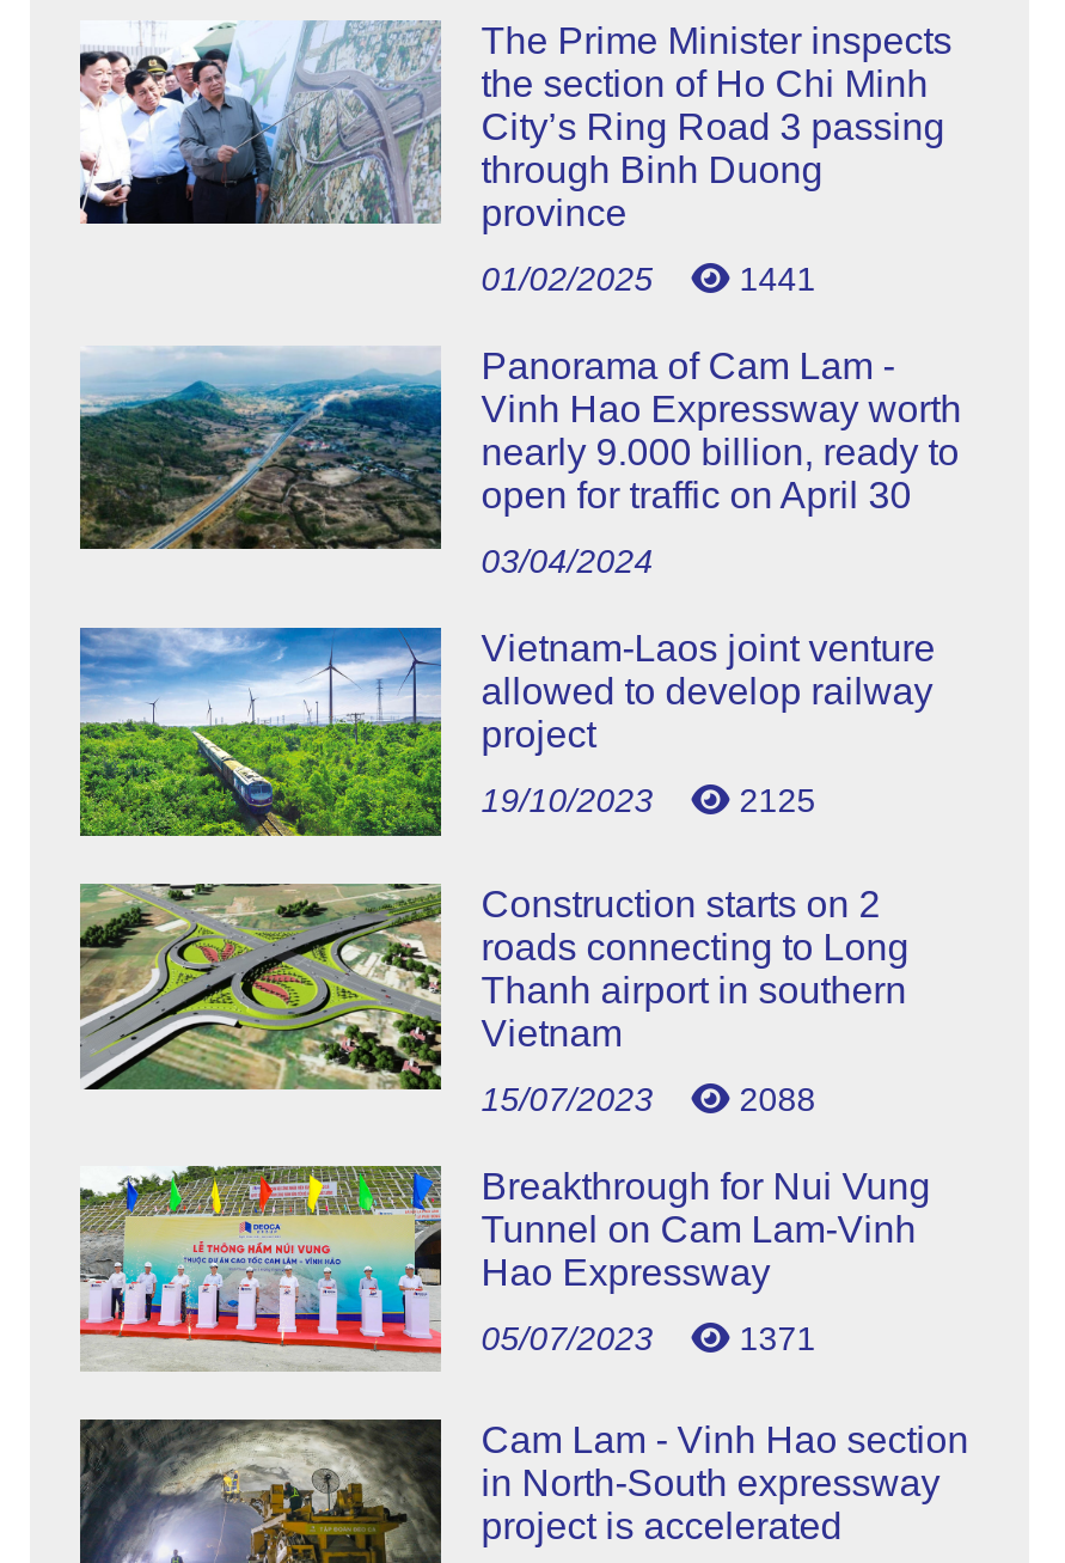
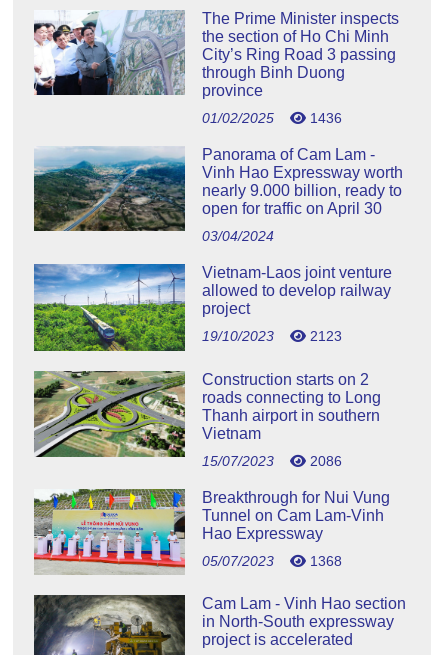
- 01/02/2025 1441
+ 01/02/2025 1436

- 19/10/2023 2125
+ 19/10/2023 2123

- 15/07/2023 2088
+ 15/07/2023 2086

- 05/07/2023 1371
+ 05/07/2023 1368
